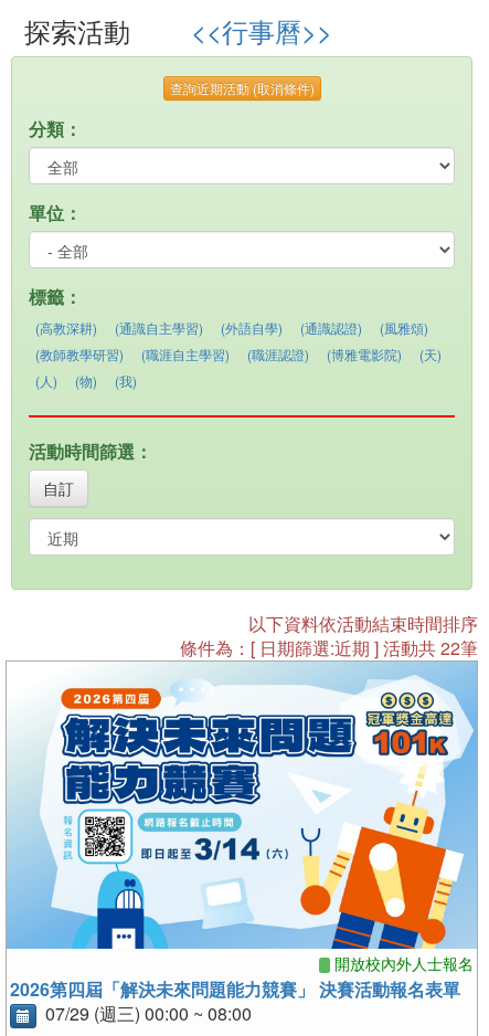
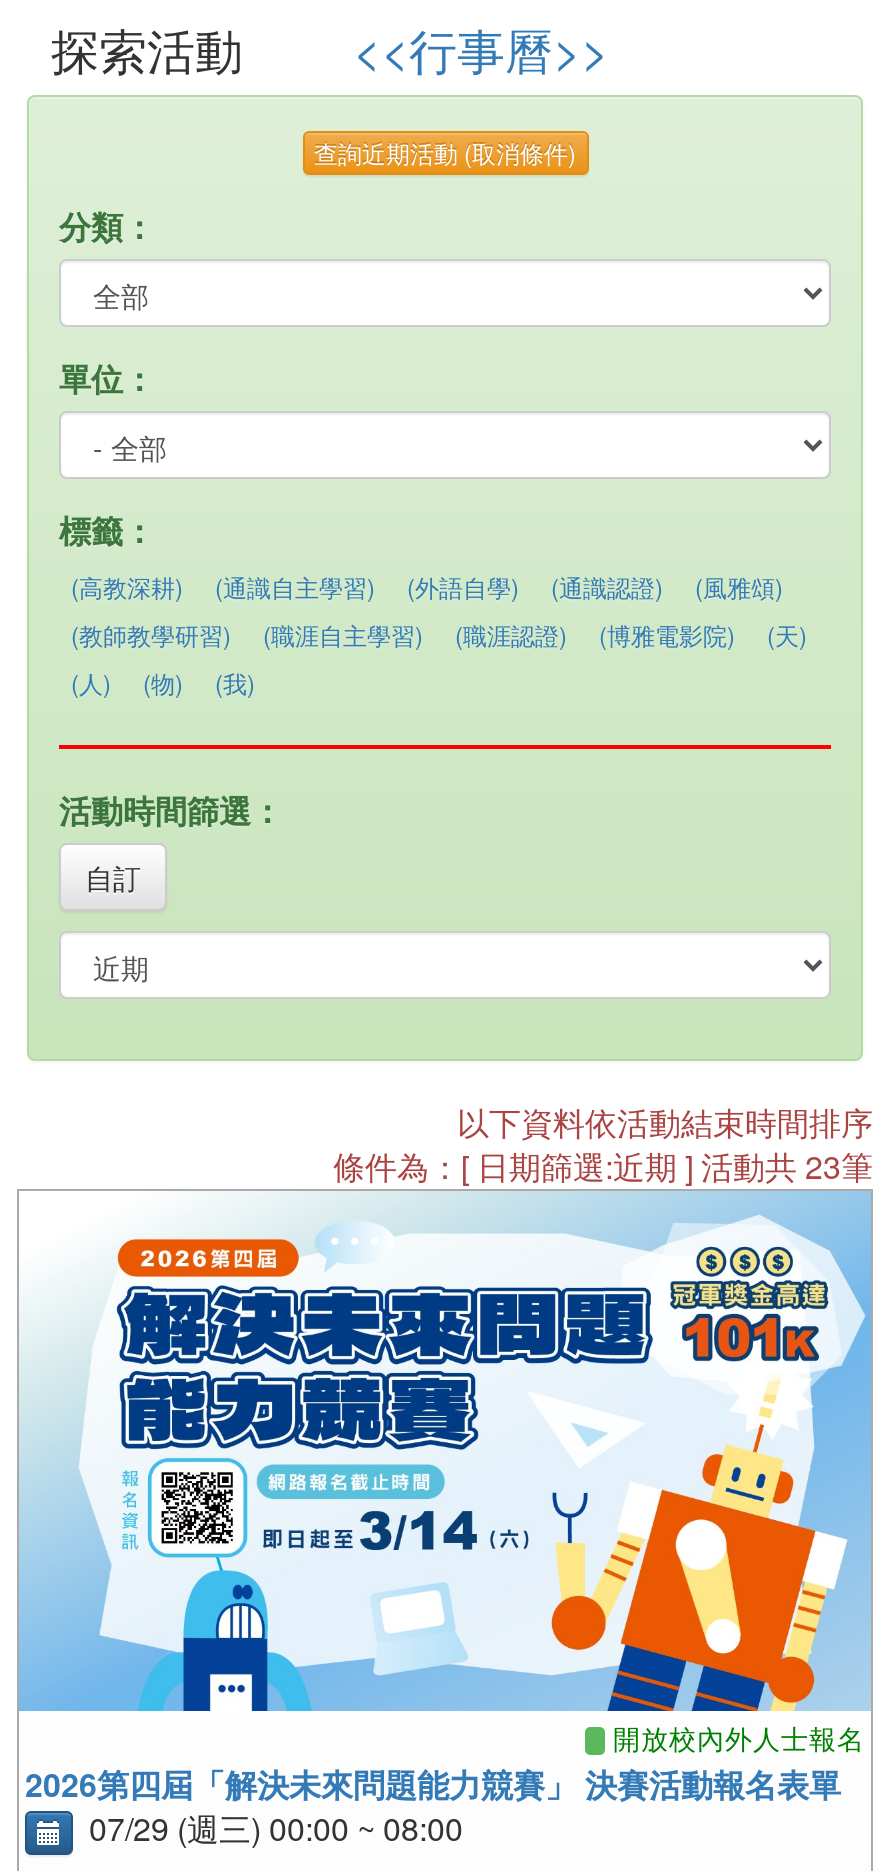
- 條件為：[ 日期篩選:近期 ] 活動共 22筆
+ 條件為：[ 日期篩選:近期 ] 活動共 23筆
